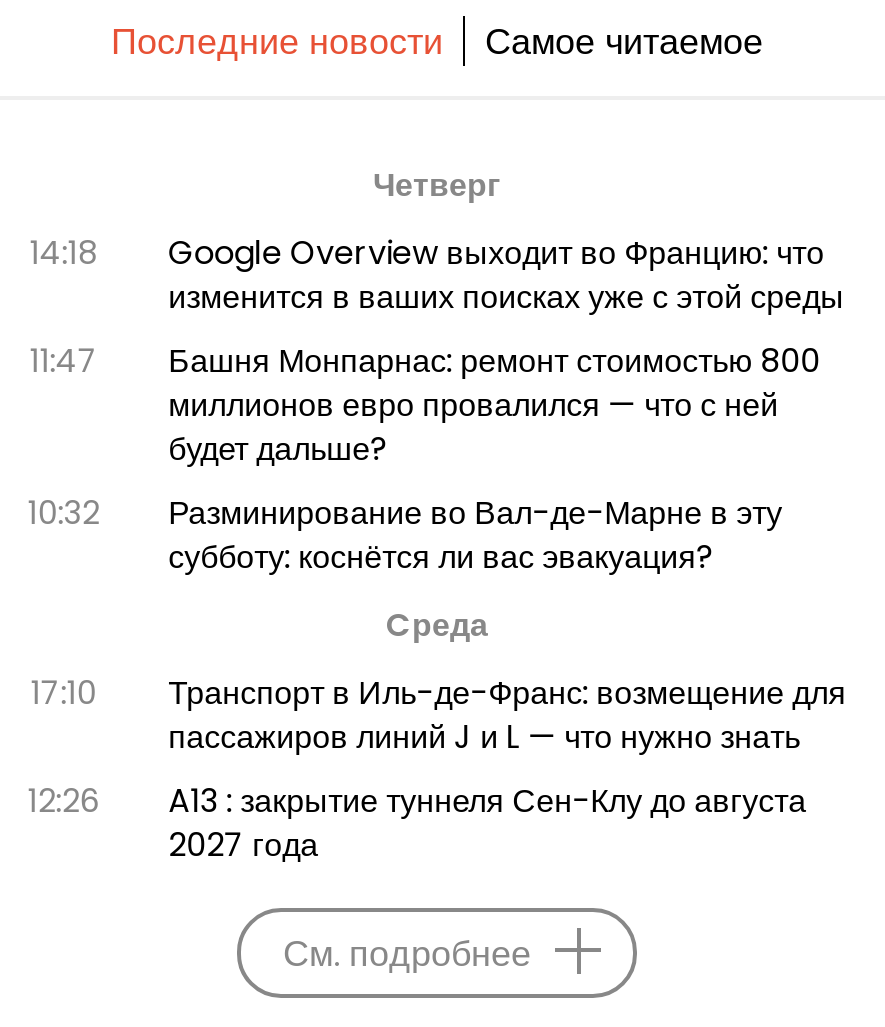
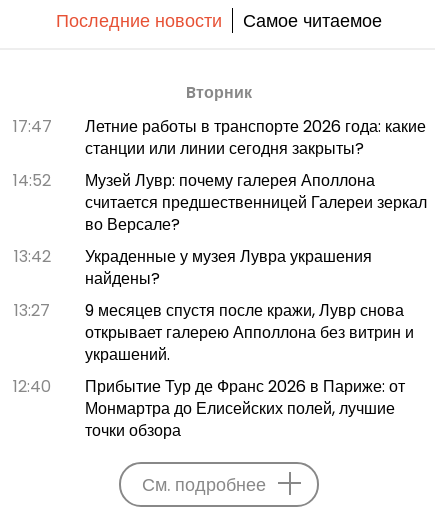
- Четверг
- 14:18
- Google Overview выходит во Францию: что
- изменится в ваших поисках уже с этой среды
- 11:47
- Башня Монпарнас: ремонт стоимостью 800
- миллионов евро провалился — что с ней
- будет дальше?
- 10:32
- Разминирование во Вал-де-Марне в эту
- субботу: коснётся ли вас эвакуация?
- Cреда
- 17:10
- Транспорт в Иль-де-Франс: возмещение для
- пассажиров линий J и L — что нужно знать
- 12:26
- A13 : закрытие туннеля Сен-Клу до августа
- 2027 года
+ Bторник
+ 17:47
+ Летние работы в транспорте 2026 года: какие
+ станции или линии сегодня закрыты?
+ 14:52
+ Музей Лувр: почему галерея Аполлона
+ считается предшественницей Галереи зеркал
+ во Версале?
+ 13:42
+ Украденные у музея Лувра украшения
+ найдены?
+ 13:27
+ 9 месяцев спустя после кражи, Лувр снова
+ открывает галерею Апполлона без витрин и
+ украшений.
+ 12:40
+ Прибытие Тур де Франс 2026 в Париже: от
+ Монмартра до Елисейских полей, лучшие
+ точки обзора
